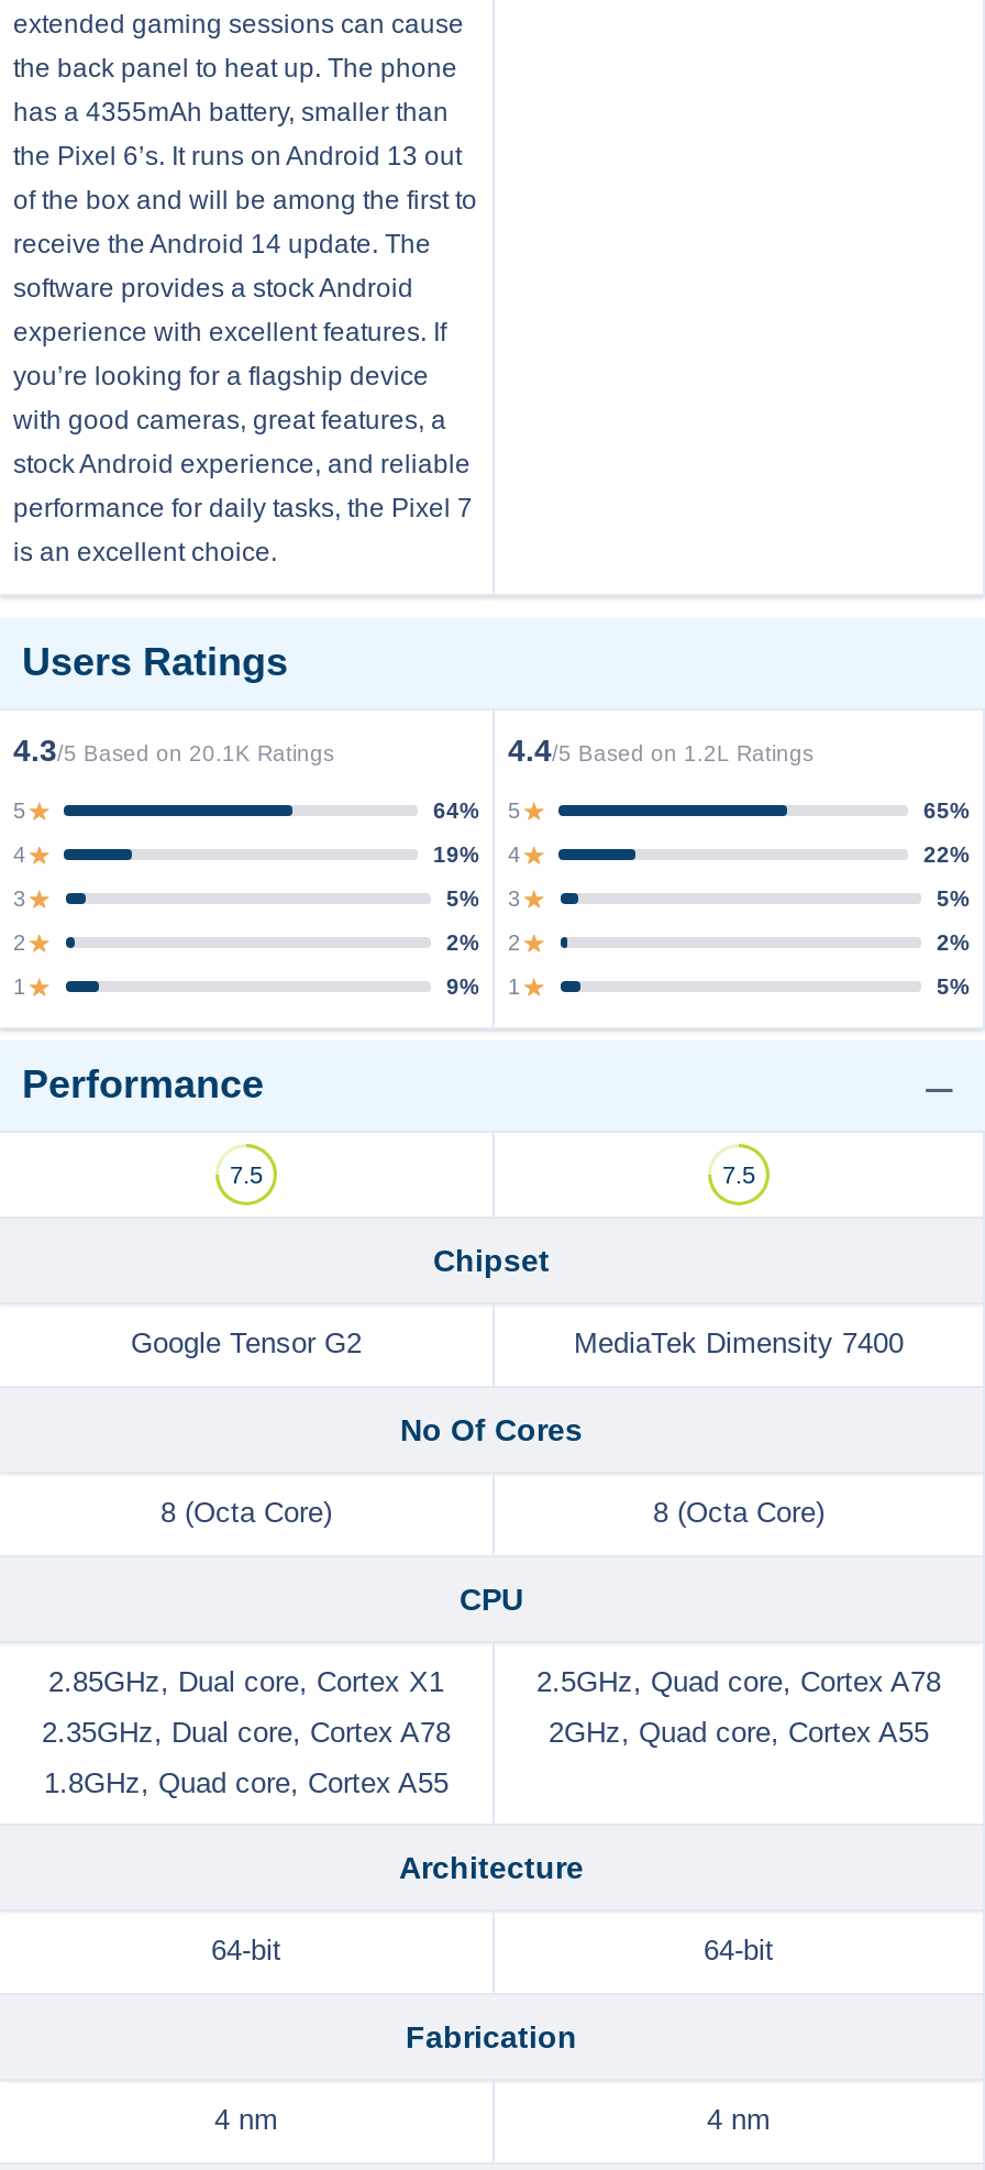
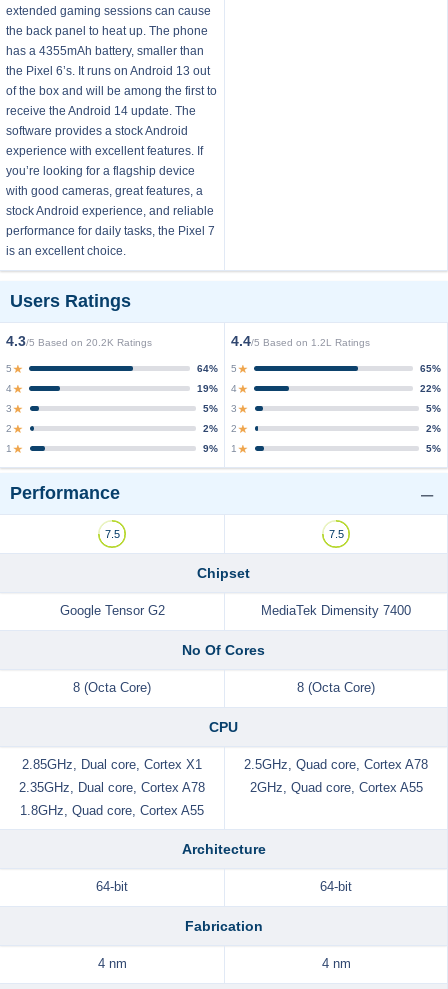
- 4.3/5 Based on 20.1K Ratings
+ 4.3/5 Based on 20.2K Ratings
